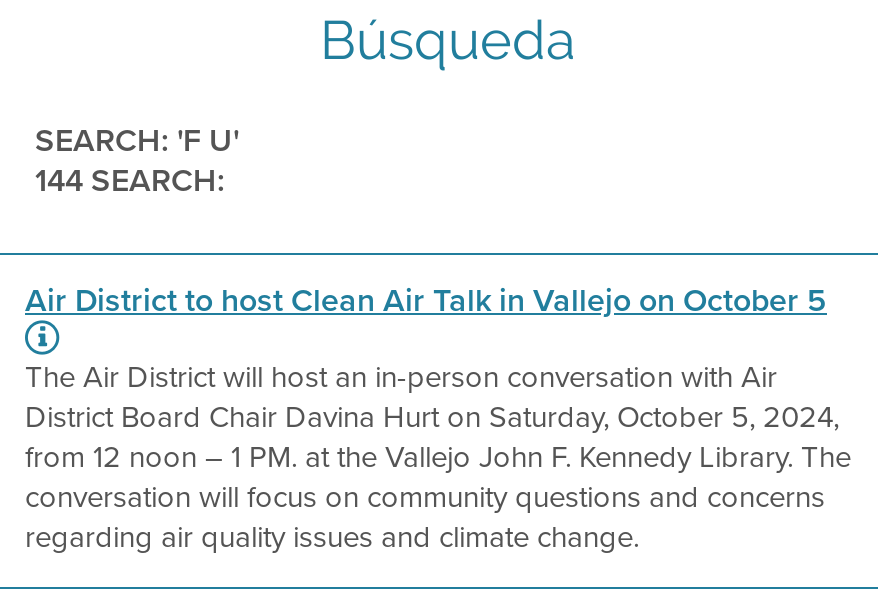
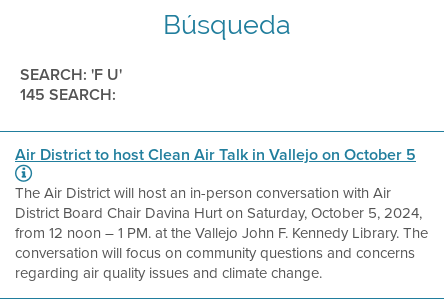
- 144 SEARCH:
+ 145 SEARCH:
